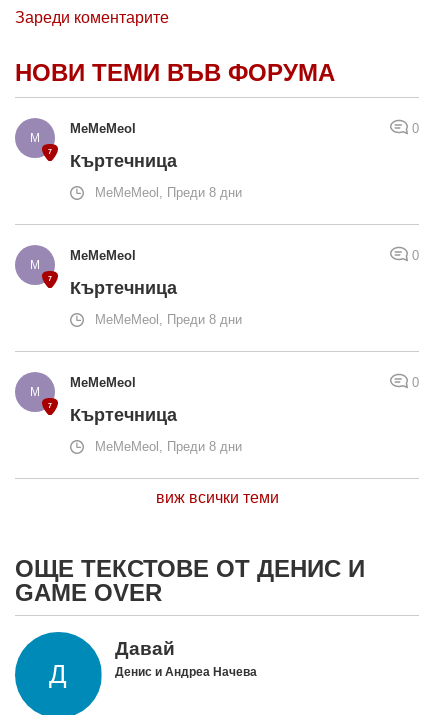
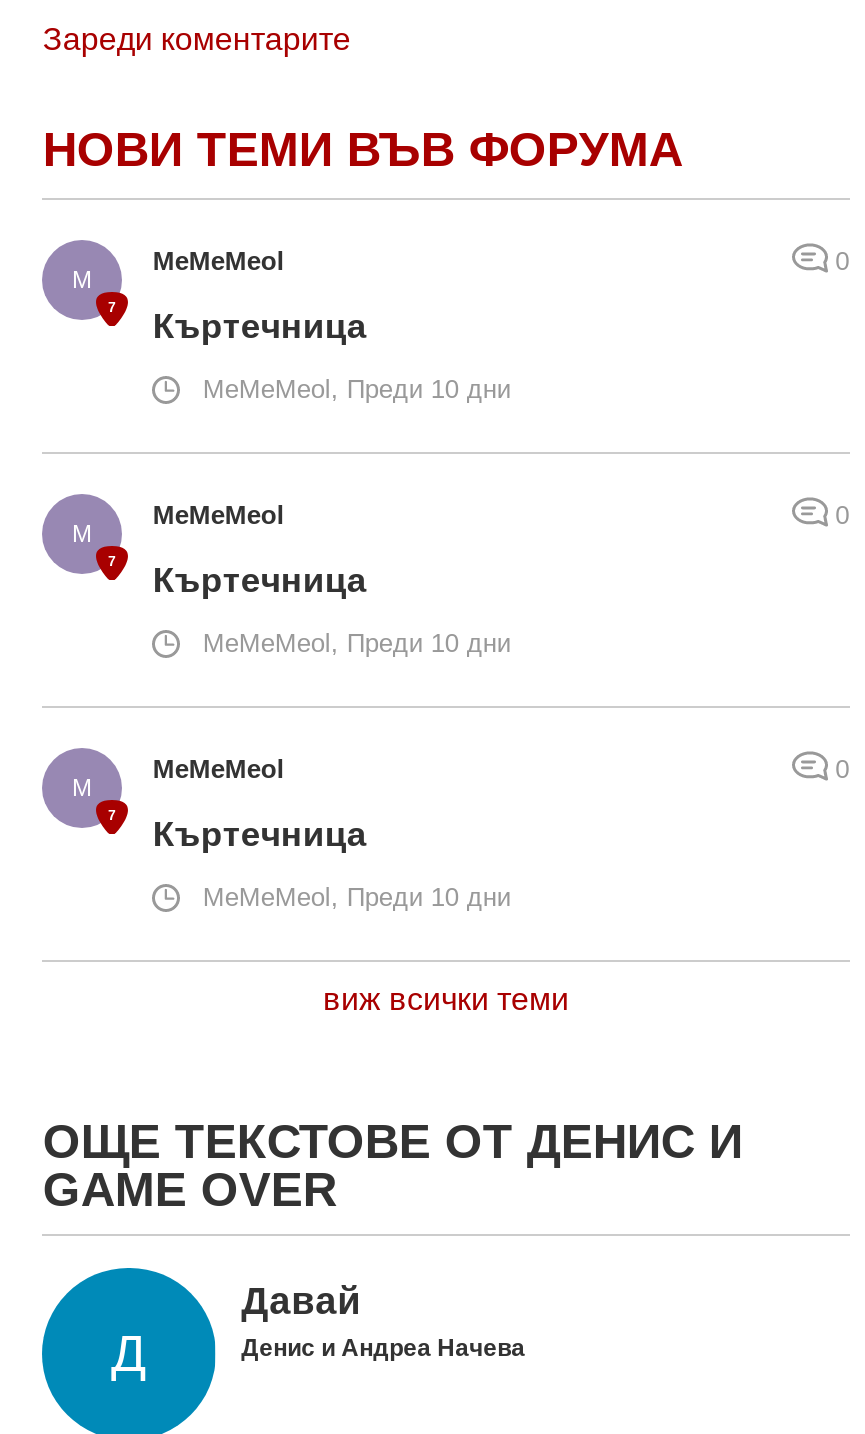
- MeMeMeol, Преди 8 дни
+ MeMeMeol, Преди 10 дни

- MeMeMeol, Преди 8 дни
+ MeMeMeol, Преди 10 дни

- MeMeMeol, Преди 8 дни
+ MeMeMeol, Преди 10 дни
